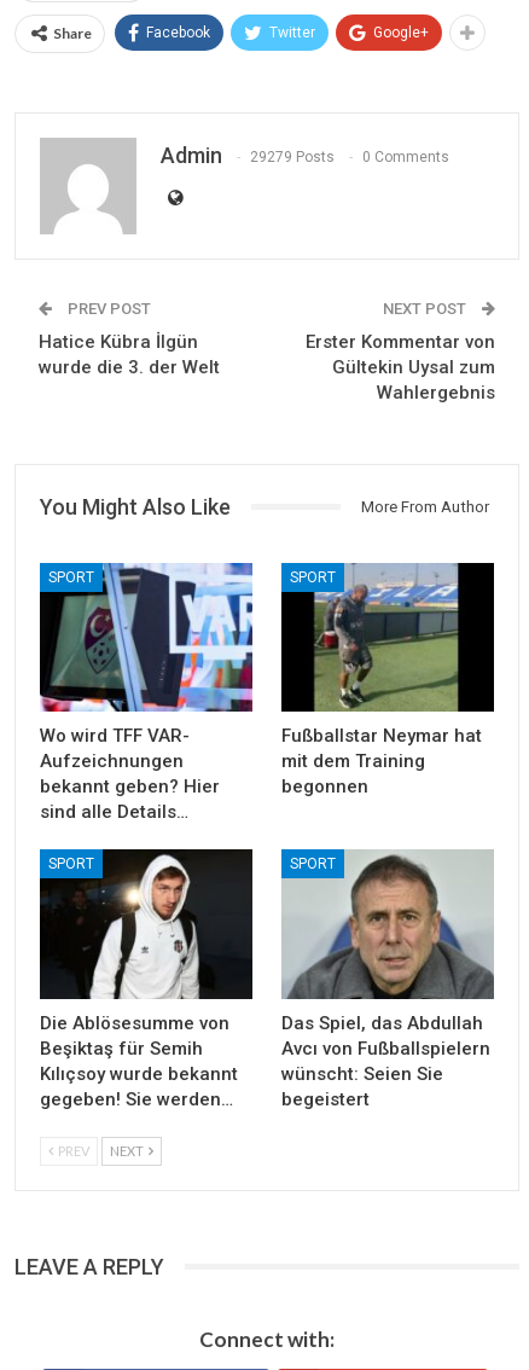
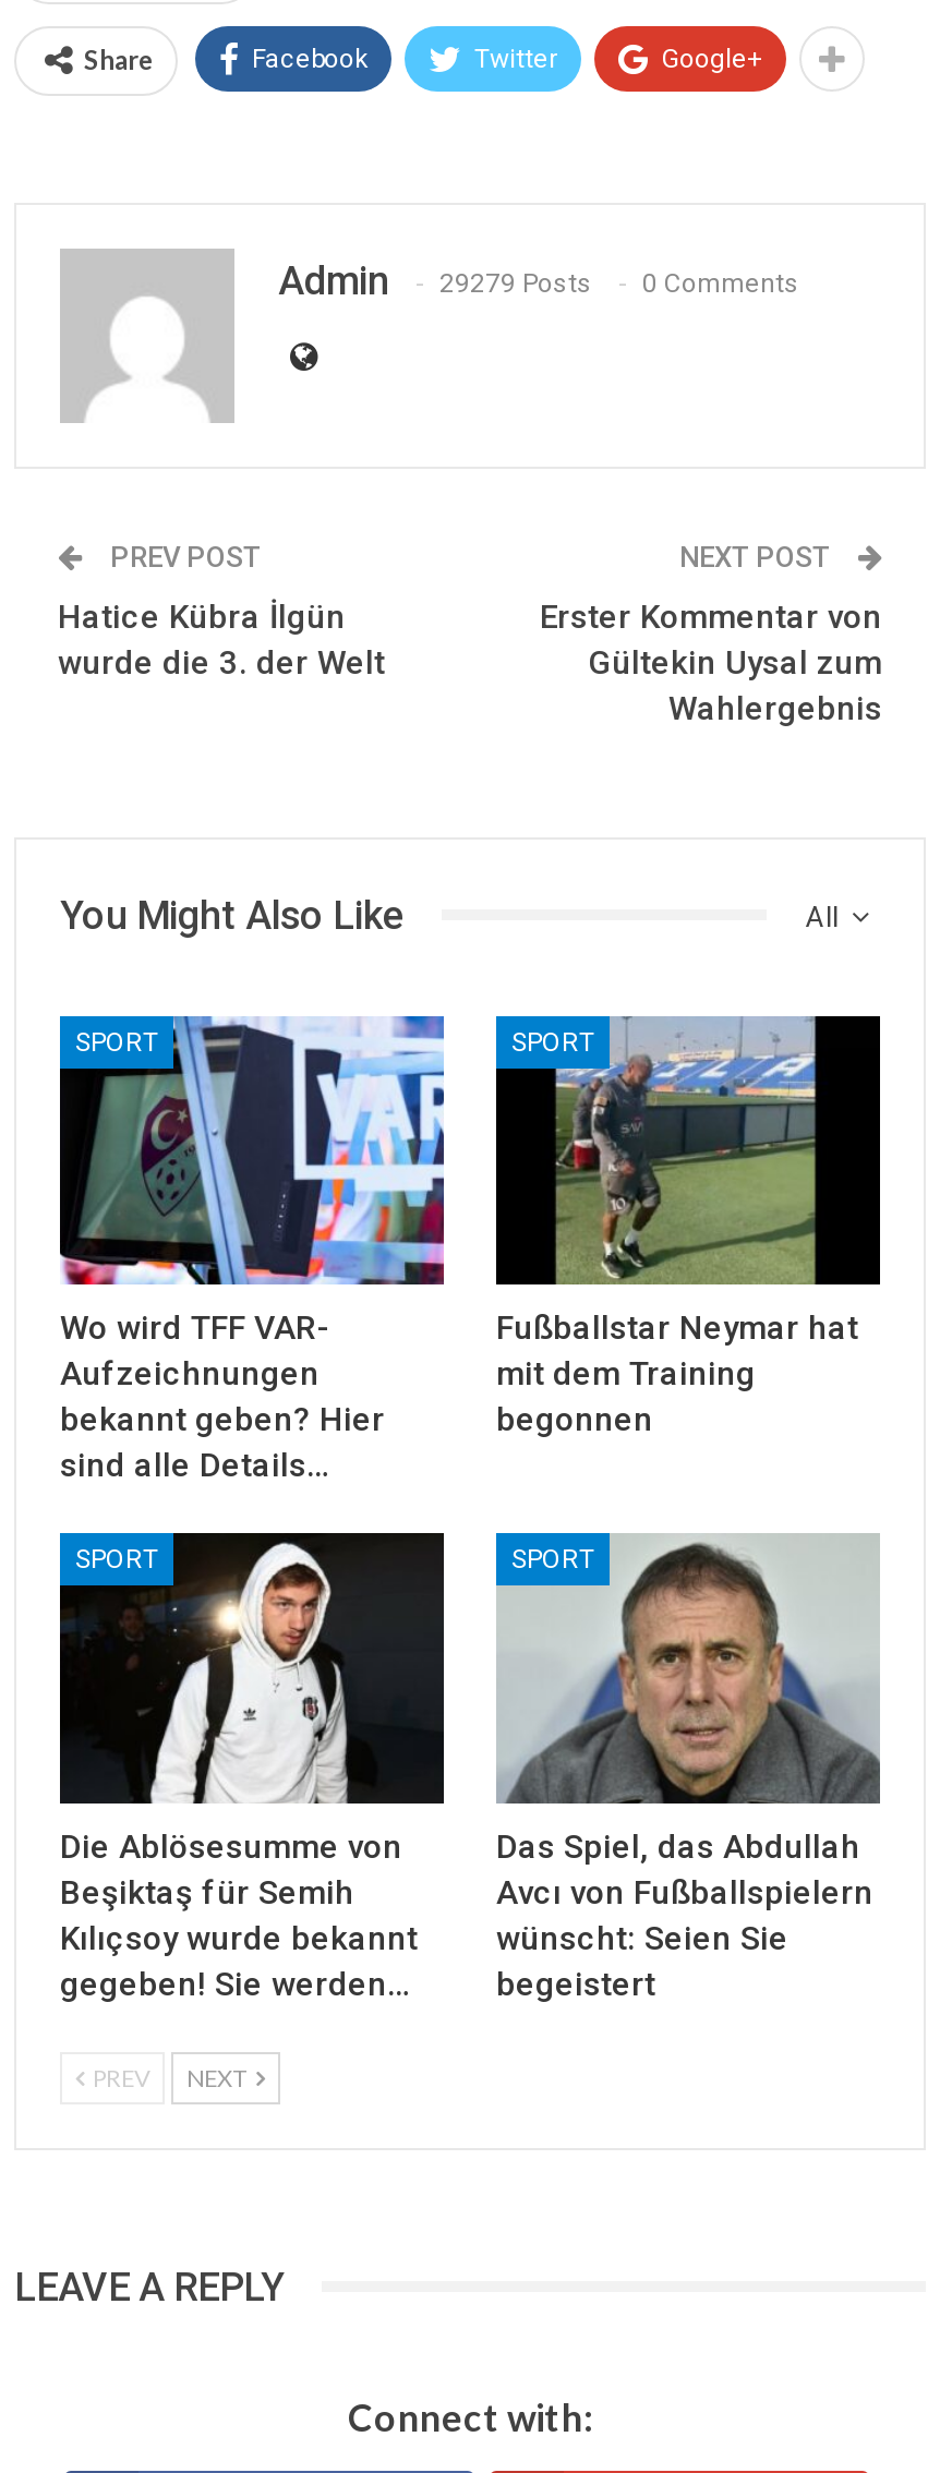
- More From Author

+ All
